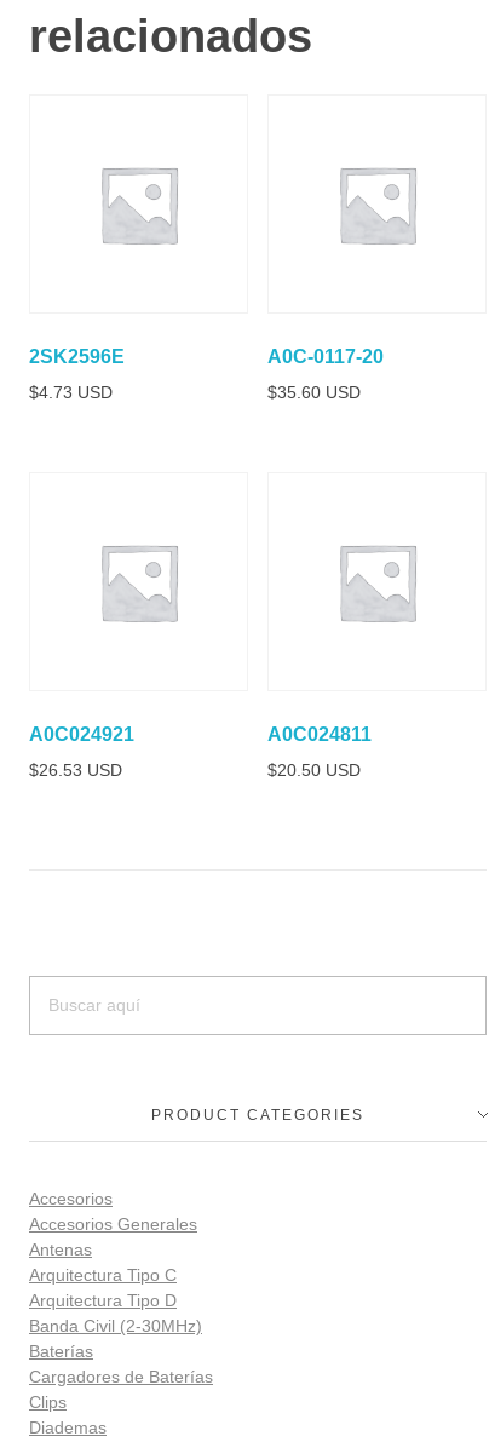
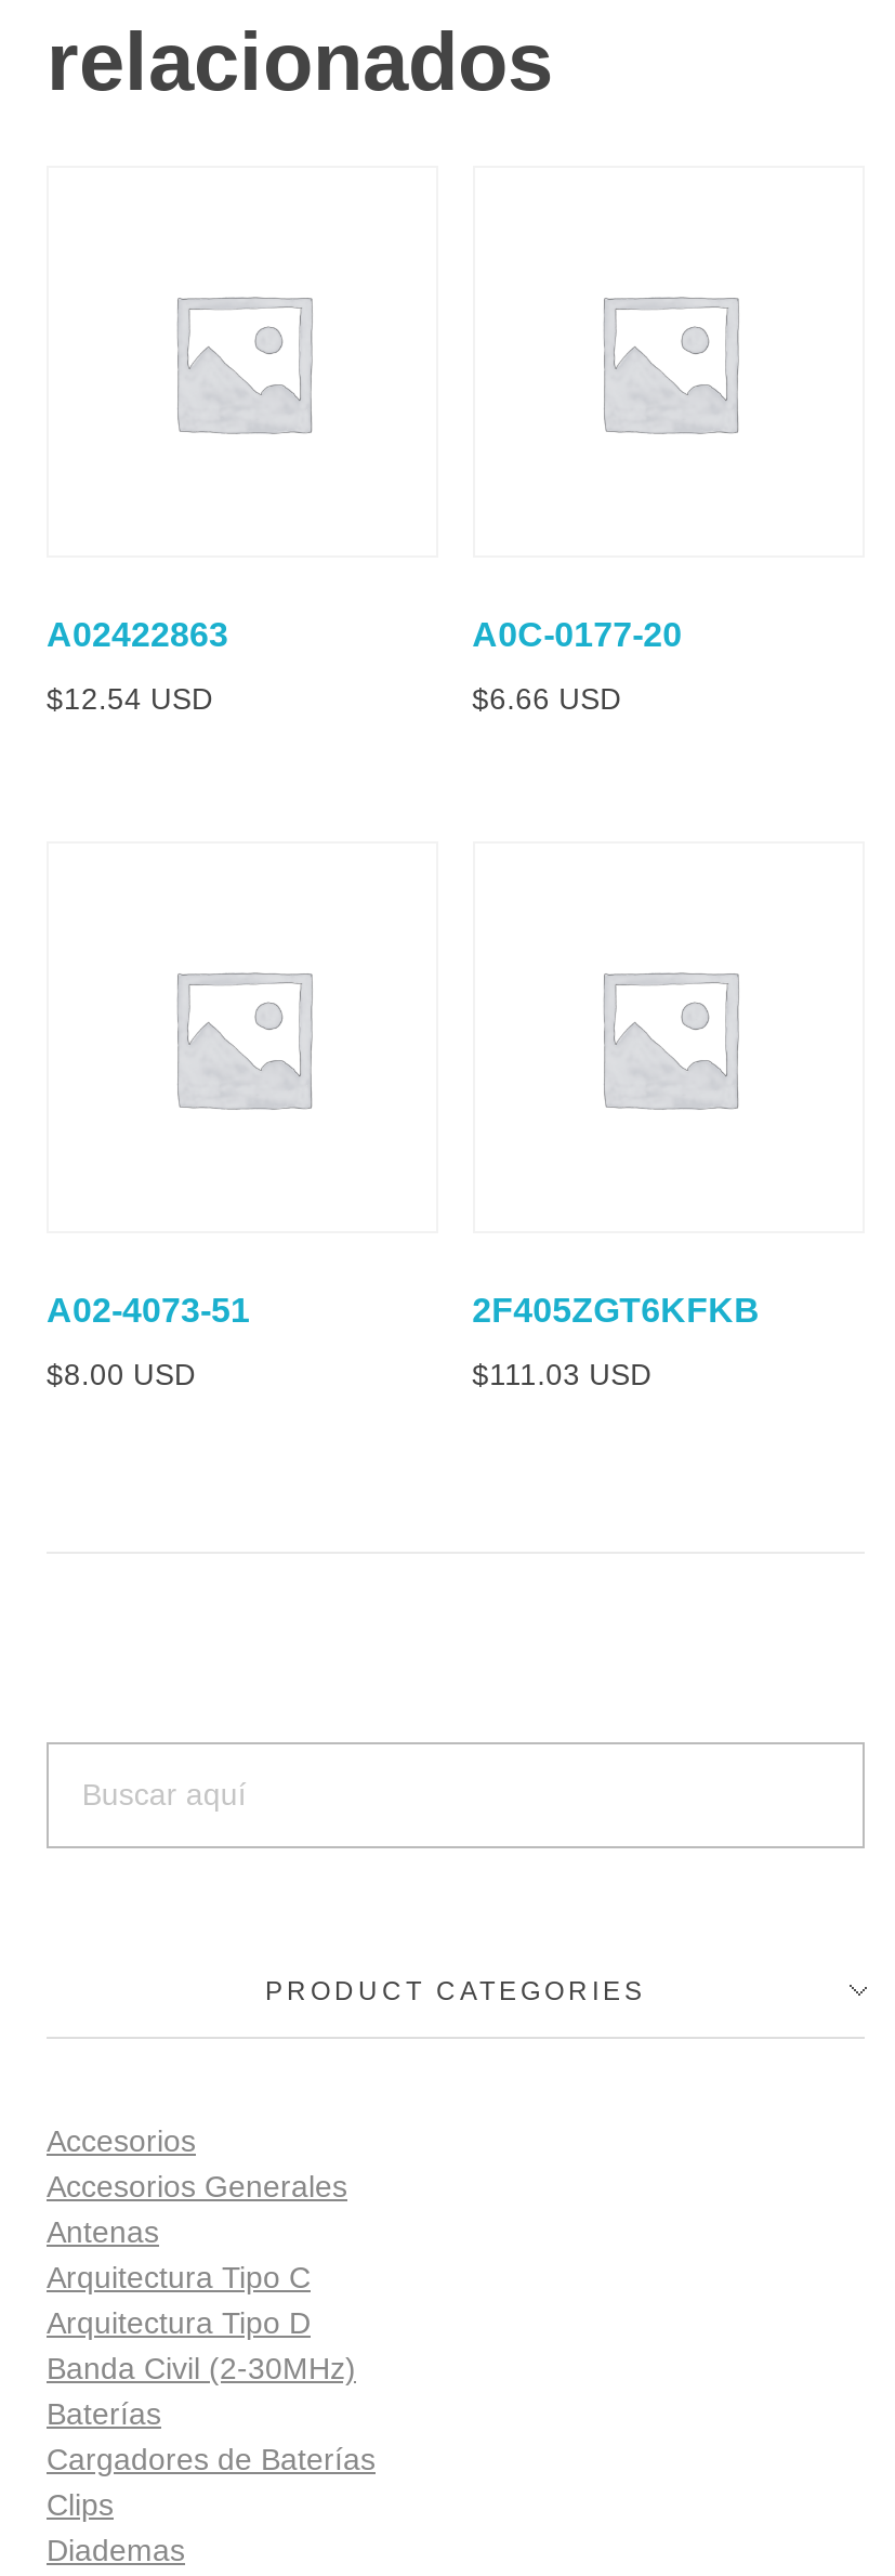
- 2SK2596E
+ A02422863

- A0C-0117-20
+ A0C-0177-20

- $4.73 USD
+ $12.54 USD

- $35.60 USD
+ $6.66 USD

- A0C024921
+ A02-4073-51

- A0C024811
+ 2F405ZGT6KFKB

- $26.53 USD
+ $8.00 USD

- $20.50 USD
+ $111.03 USD
